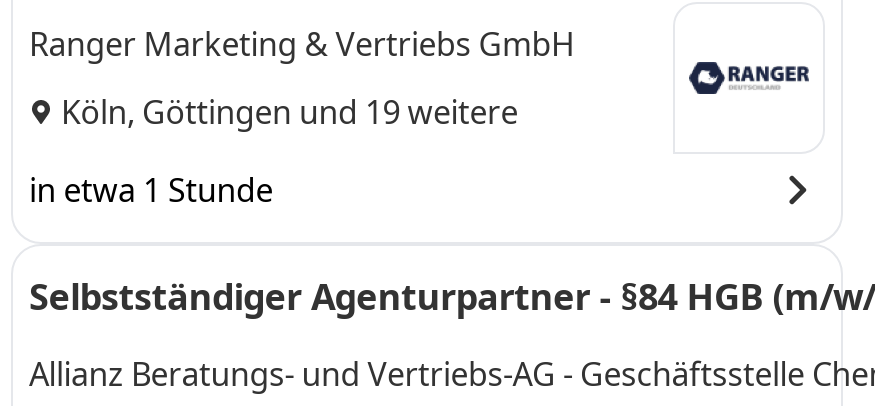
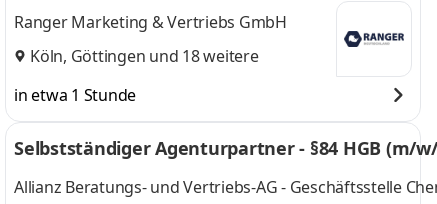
- Köln, Göttingen und 19 weitere
+ Köln, Göttingen und 18 weitere
